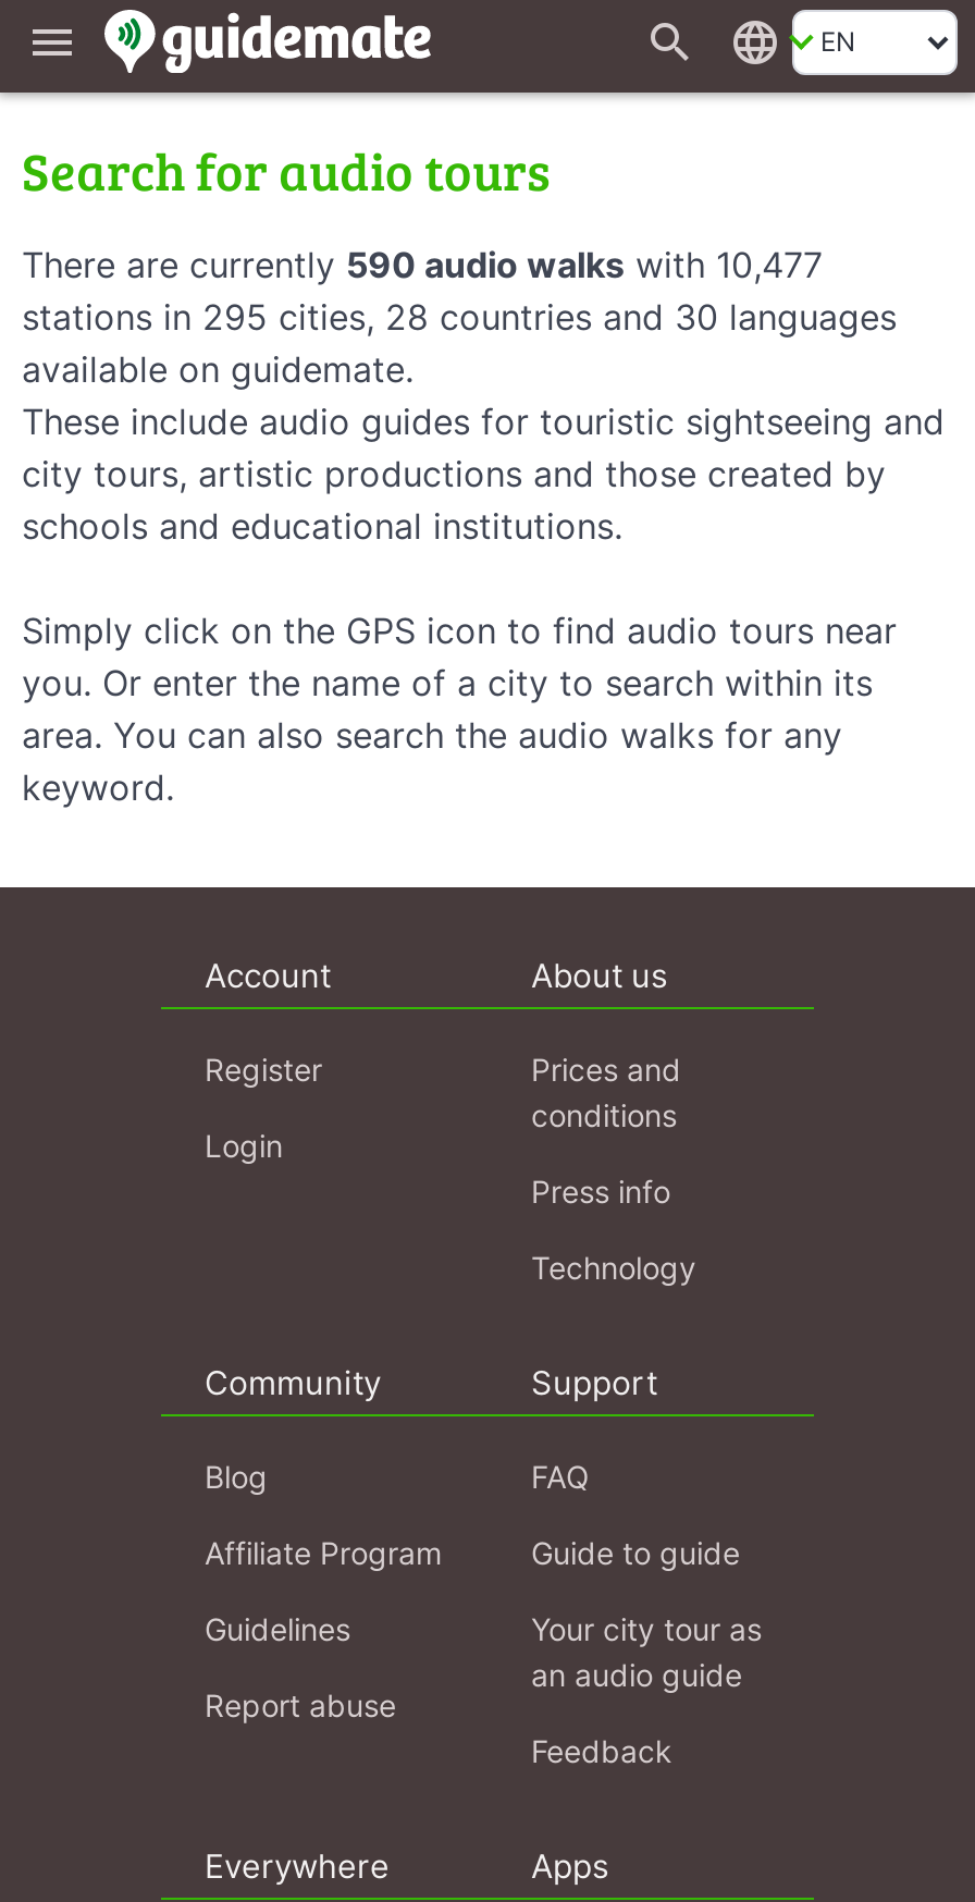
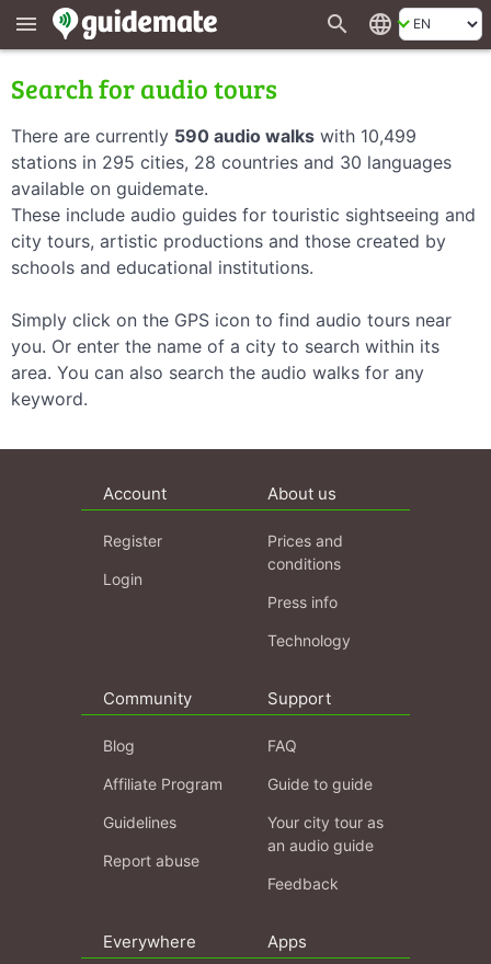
- There are currently 590 audio walks with 10,477
+ There are currently 590 audio walks with 10,499
